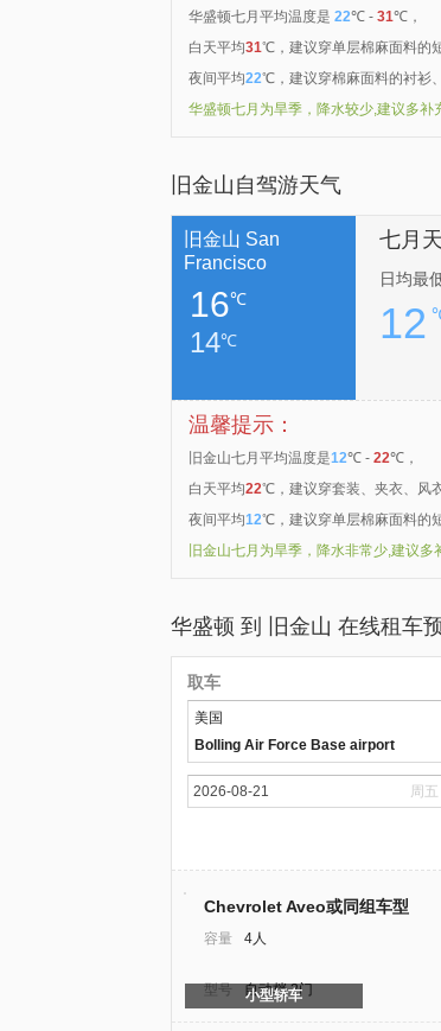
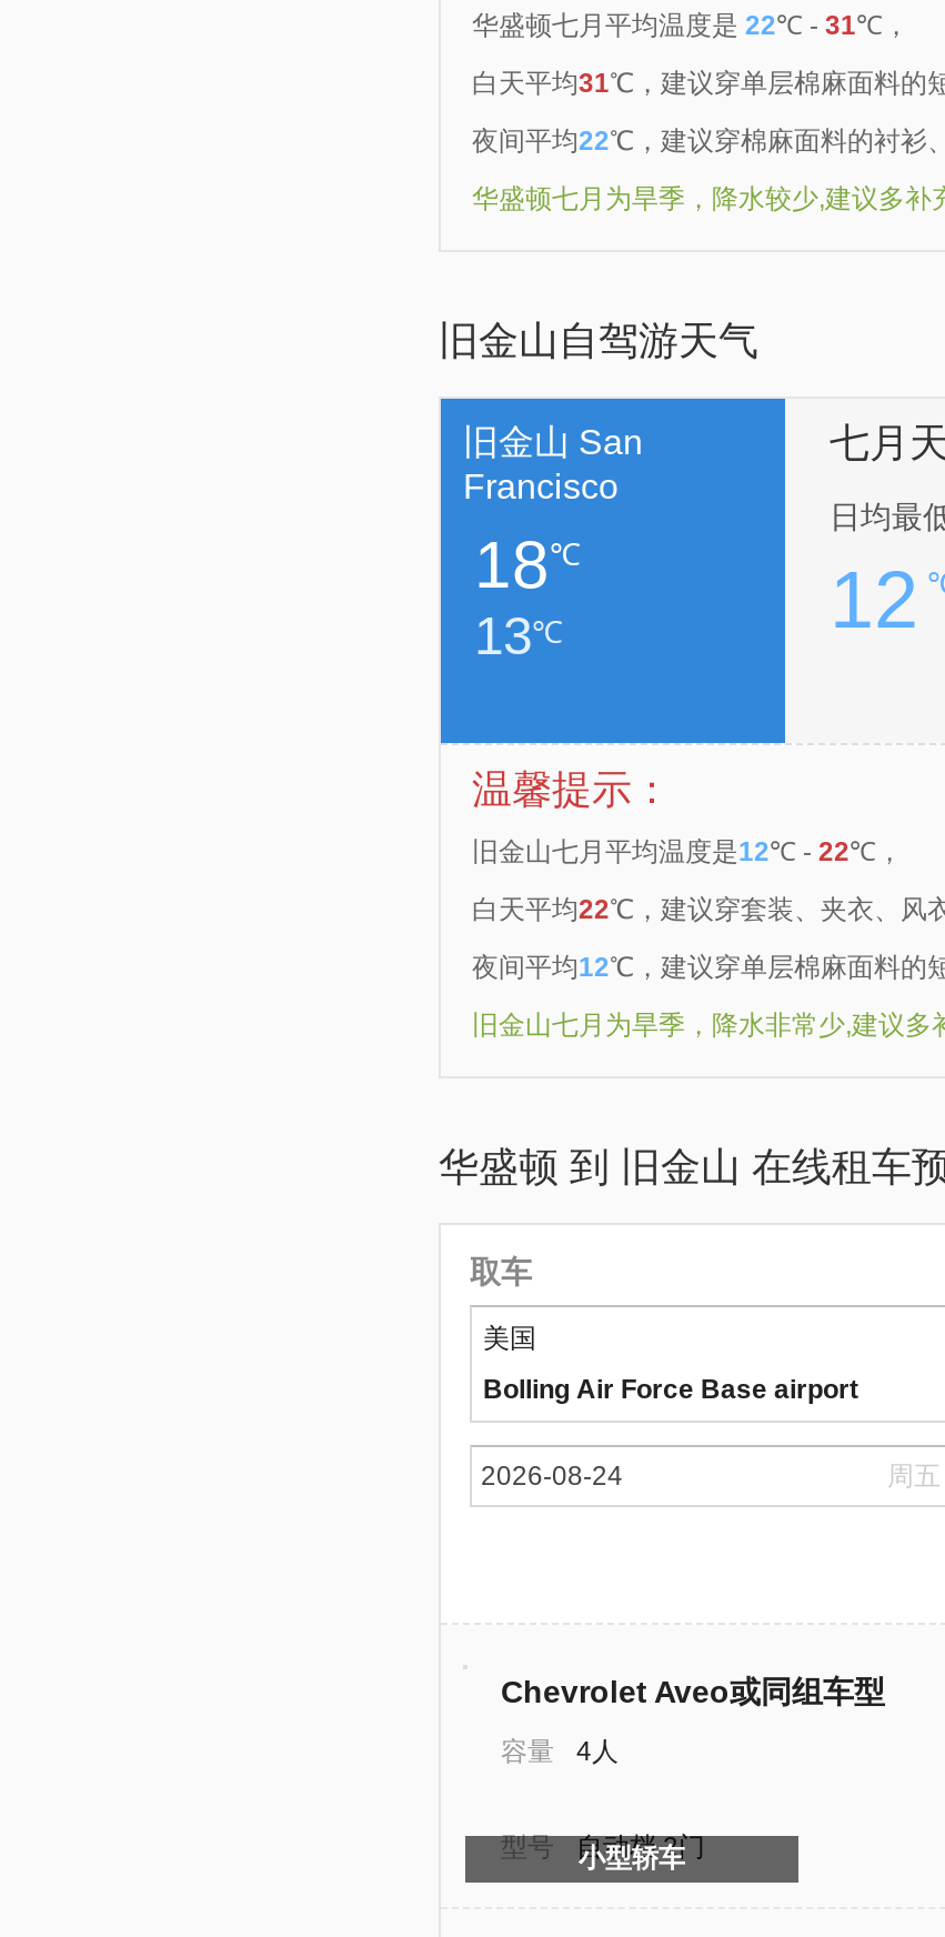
- 16℃
+ 18℃

- 14℃
+ 13℃
